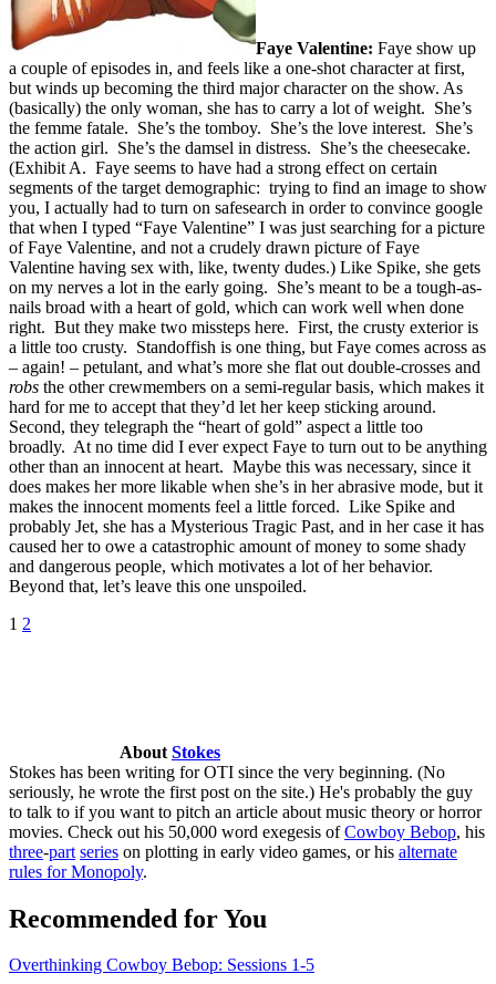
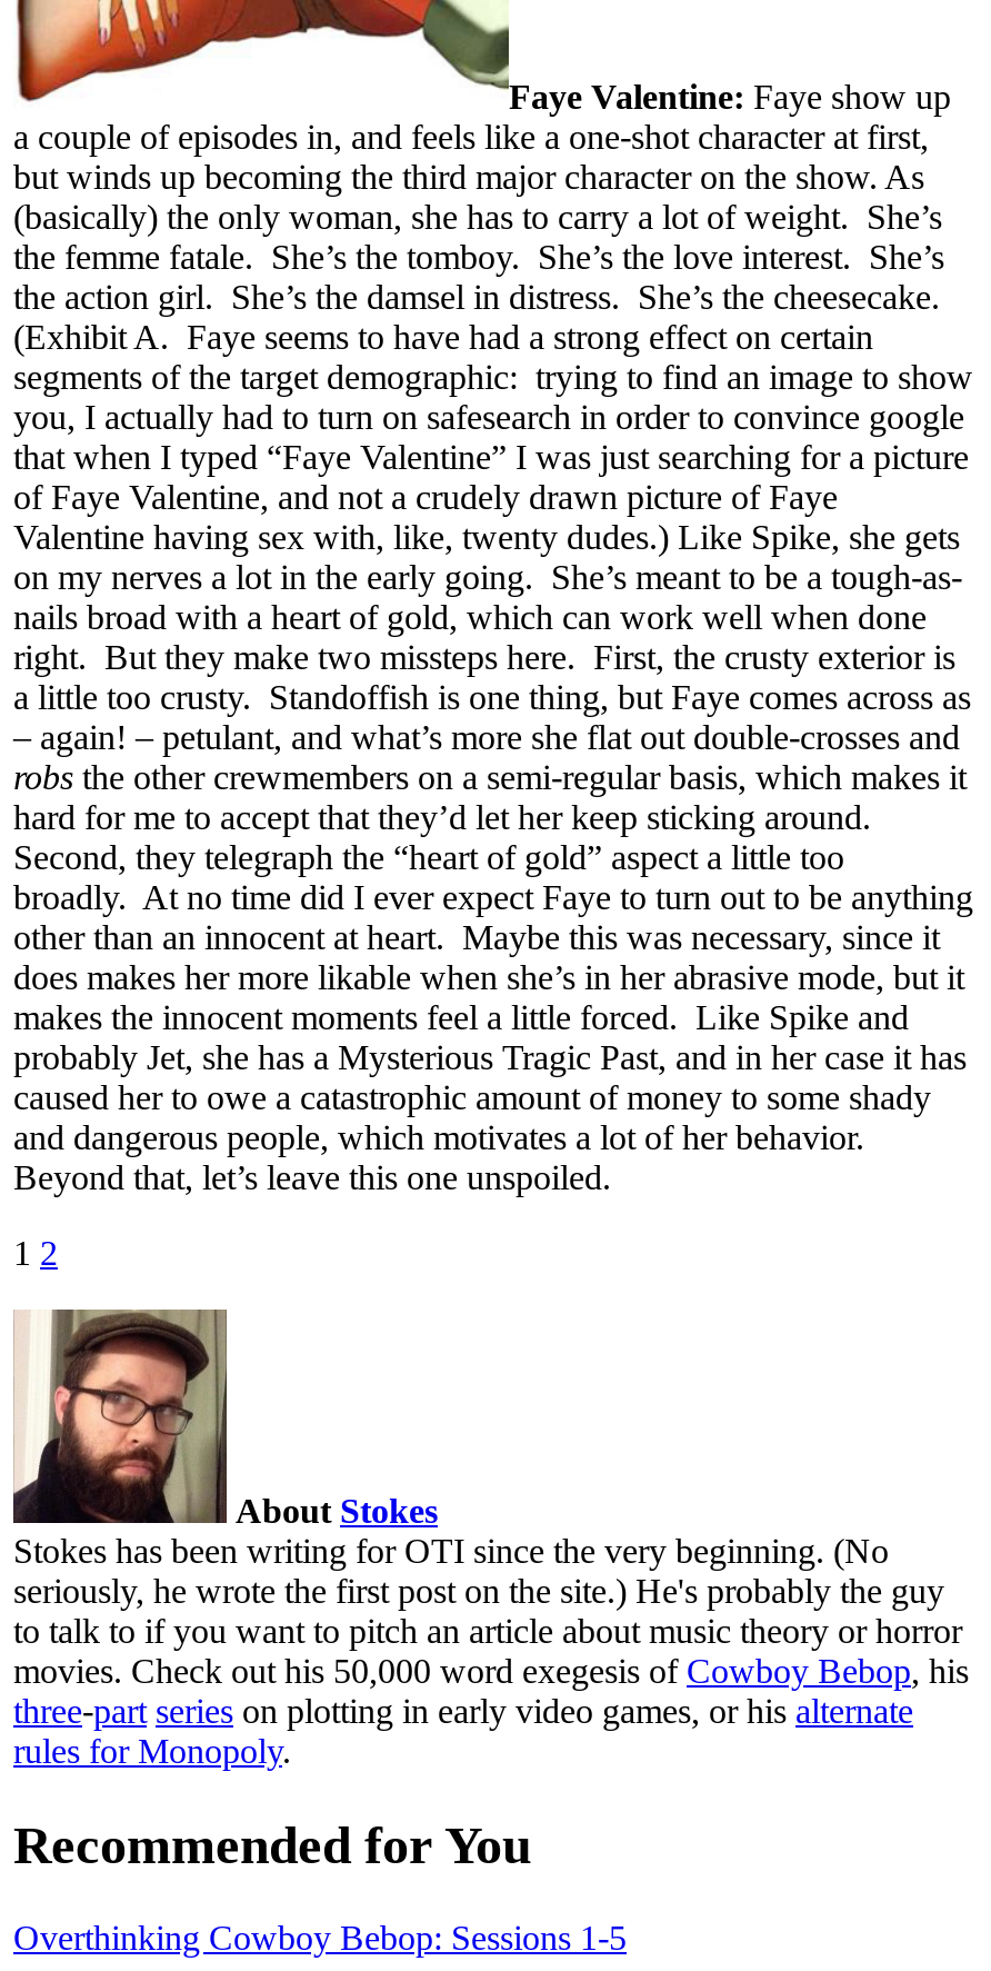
+ [image]
